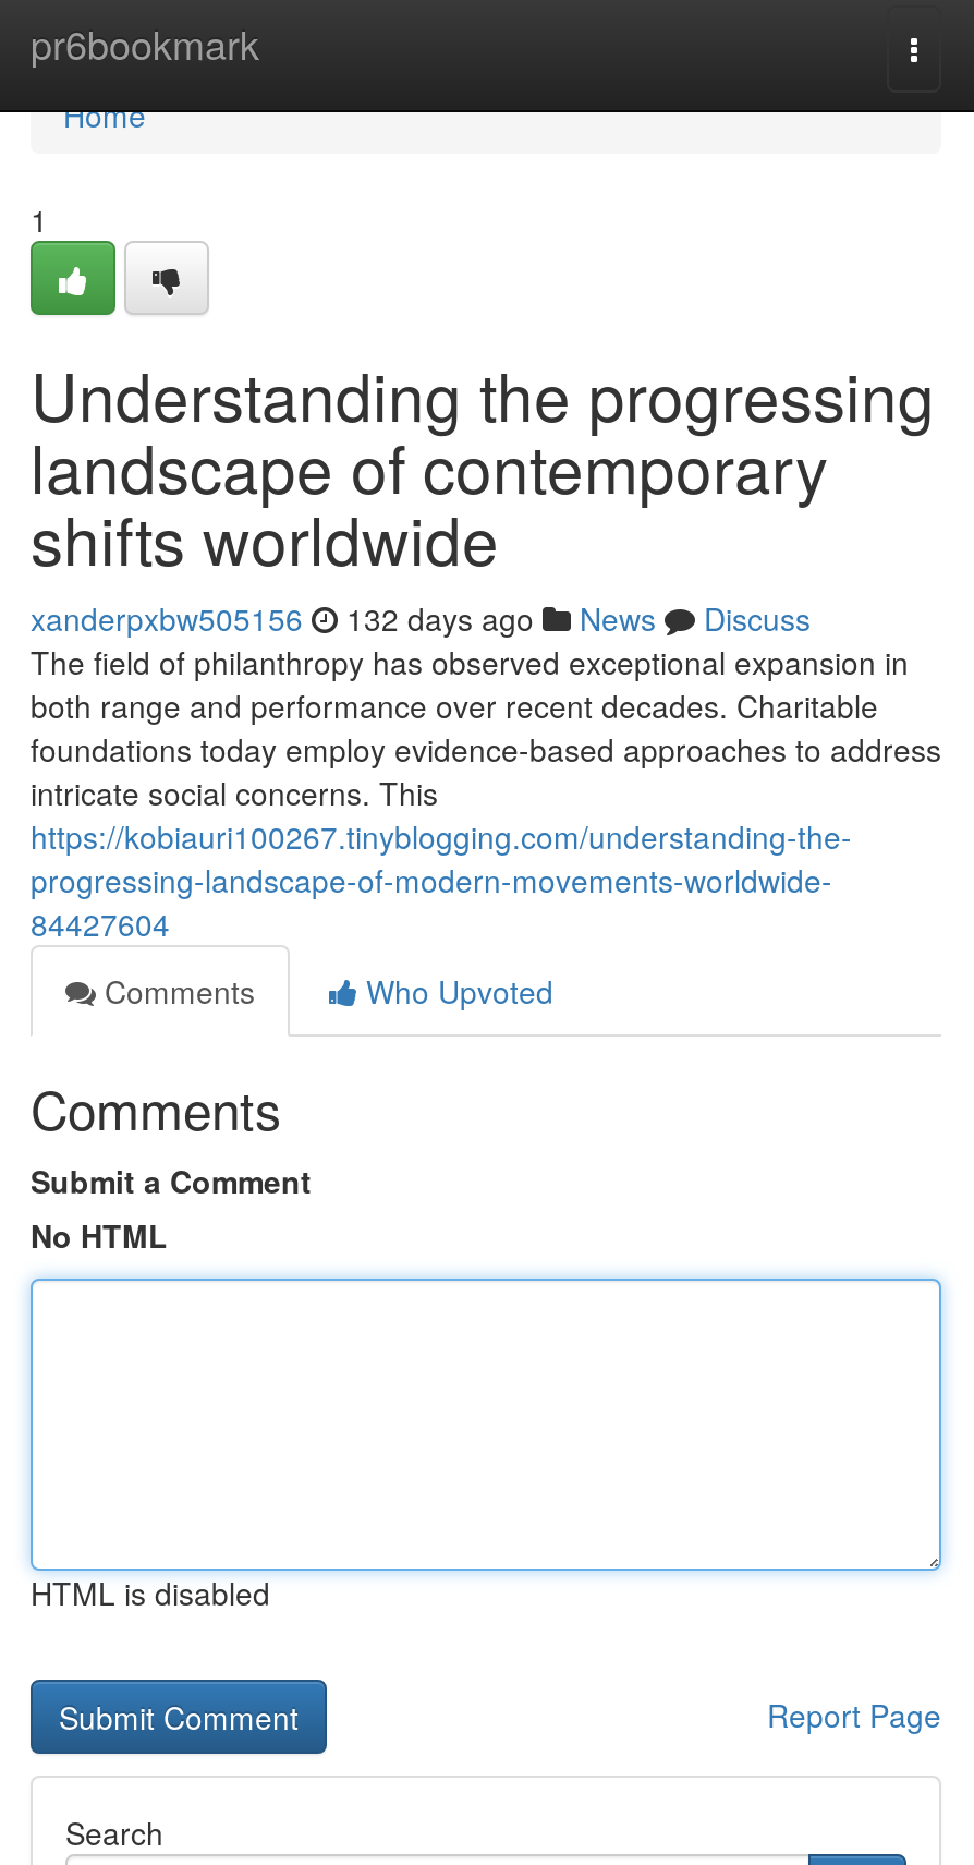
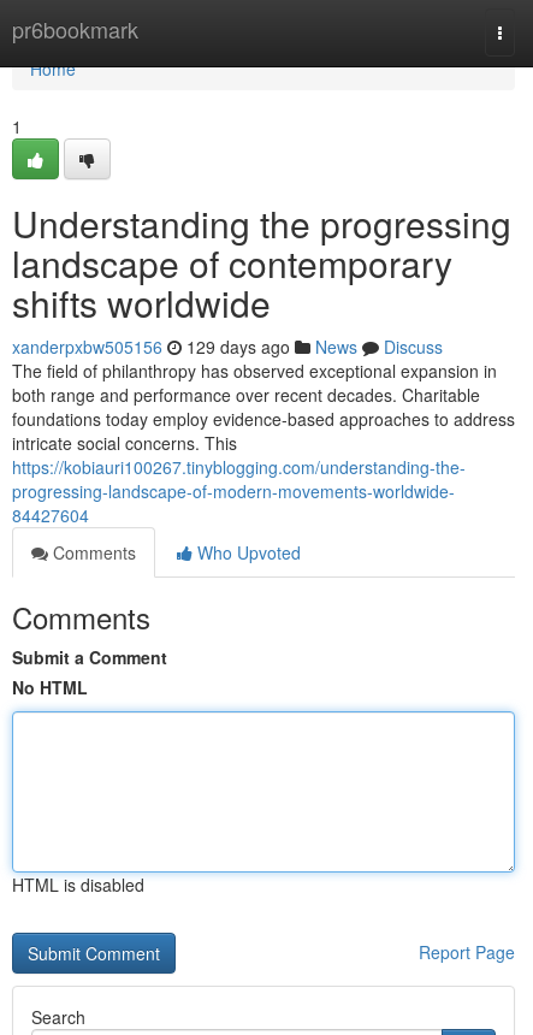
- xanderpxbw505156 132 days ago News Discuss
+ xanderpxbw505156 129 days ago News Discuss
